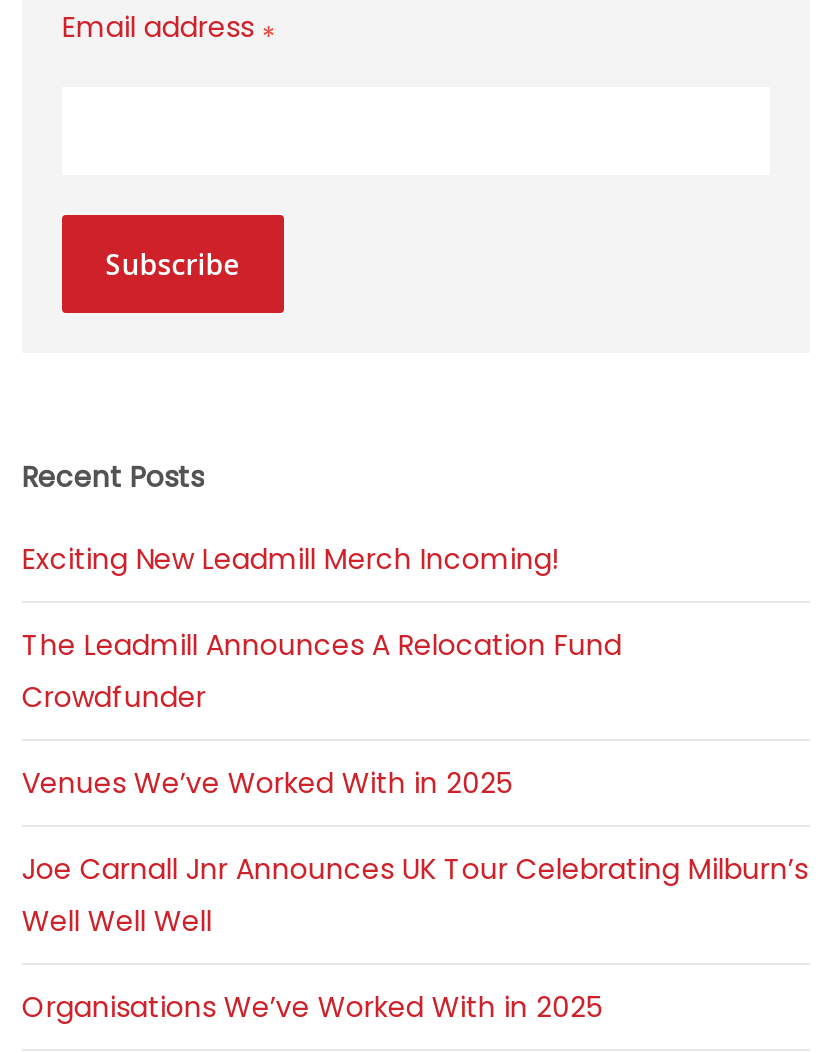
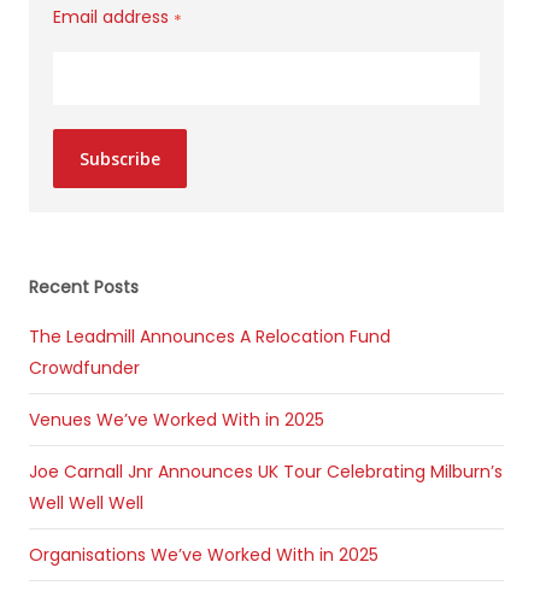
- Exciting New Leadmill Merch Incoming!
